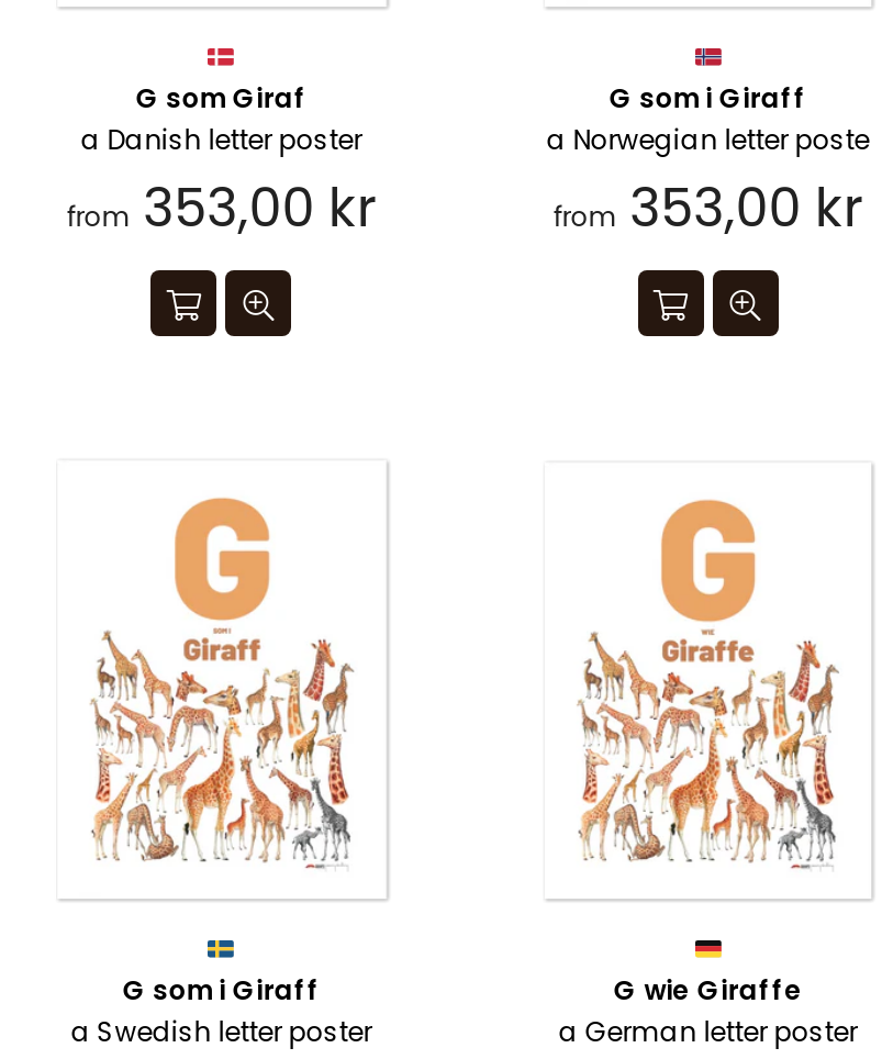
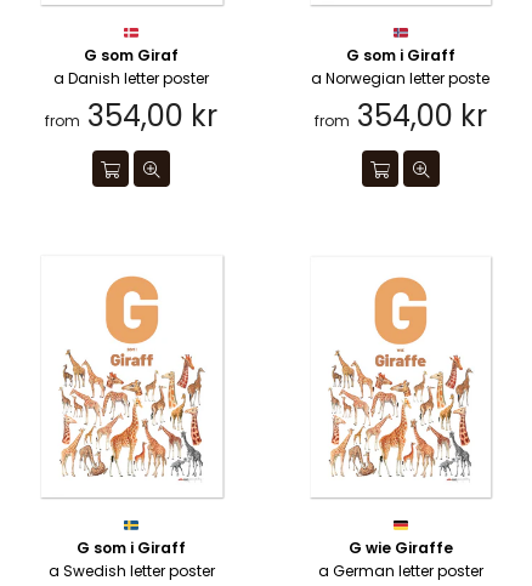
- from 353,00 kr
+ from 354,00 kr

- from 353,00 kr
+ from 354,00 kr
